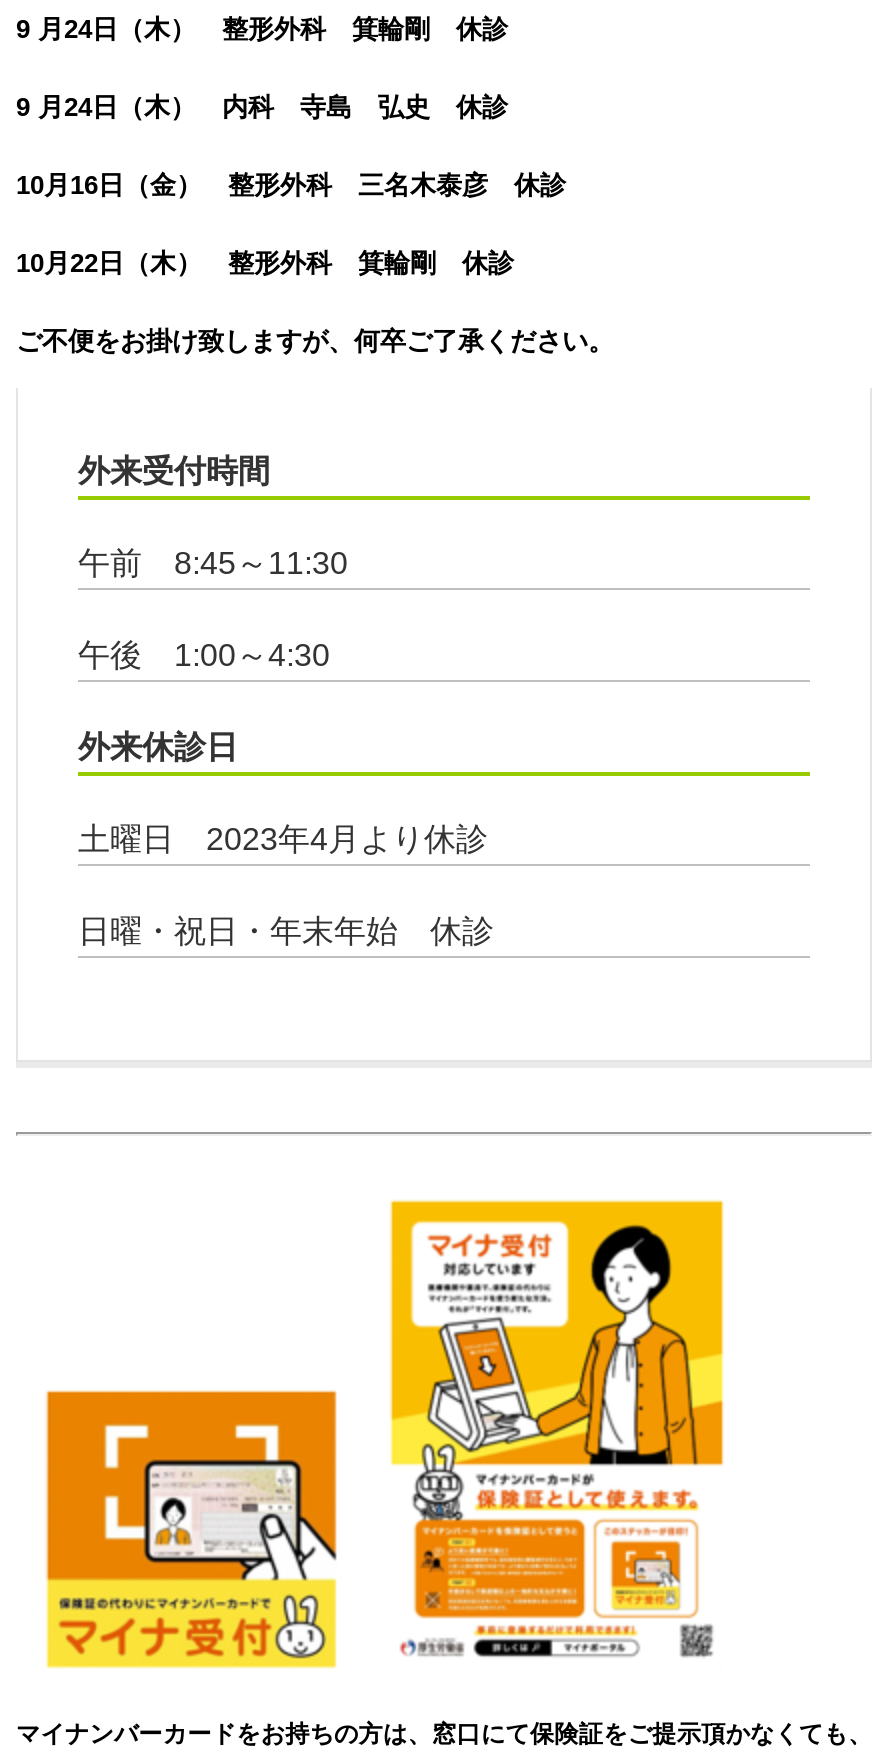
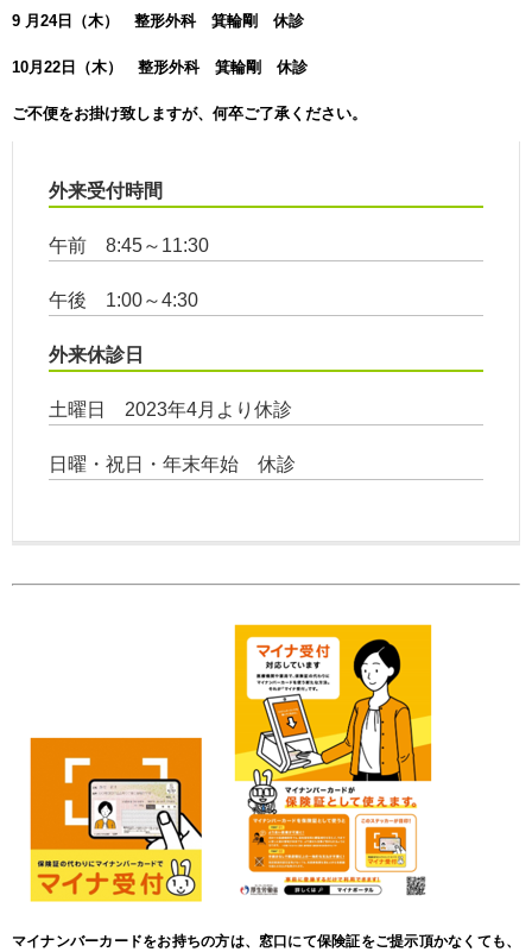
- 9 月24日（木） 内科 寺島 弘史 休診
- 10月16日（金） 整形外科 三名木泰彦 休診
